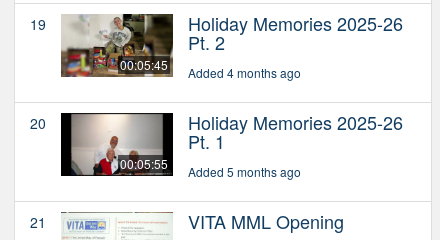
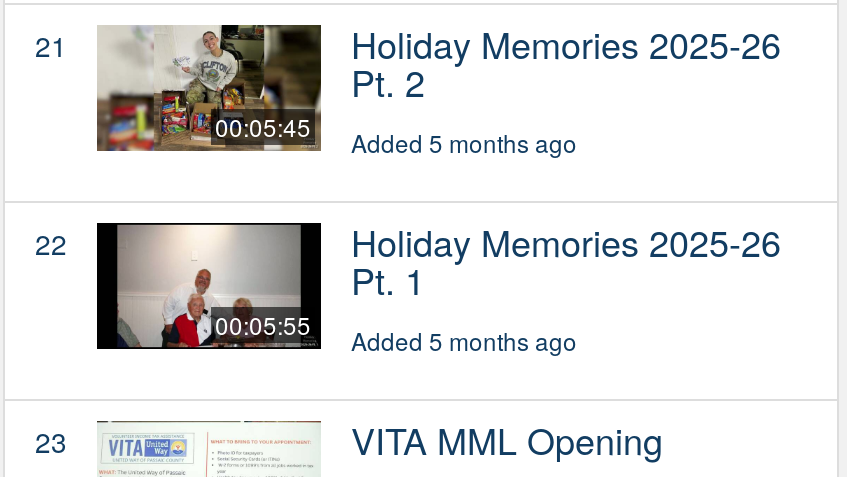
- 19
+ 21

- Added 4 months ago
+ Added 5 months ago

- 20
+ 22

- 21
+ 23
